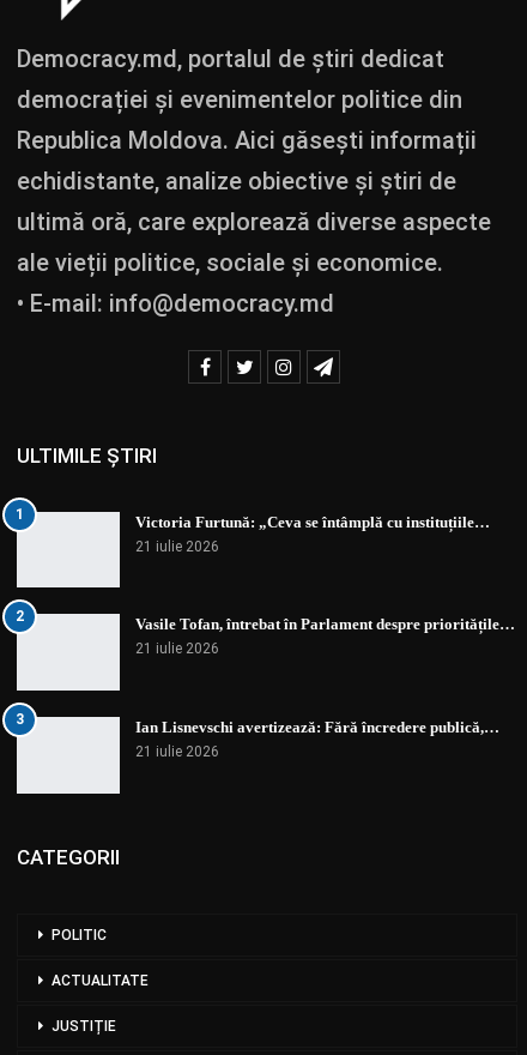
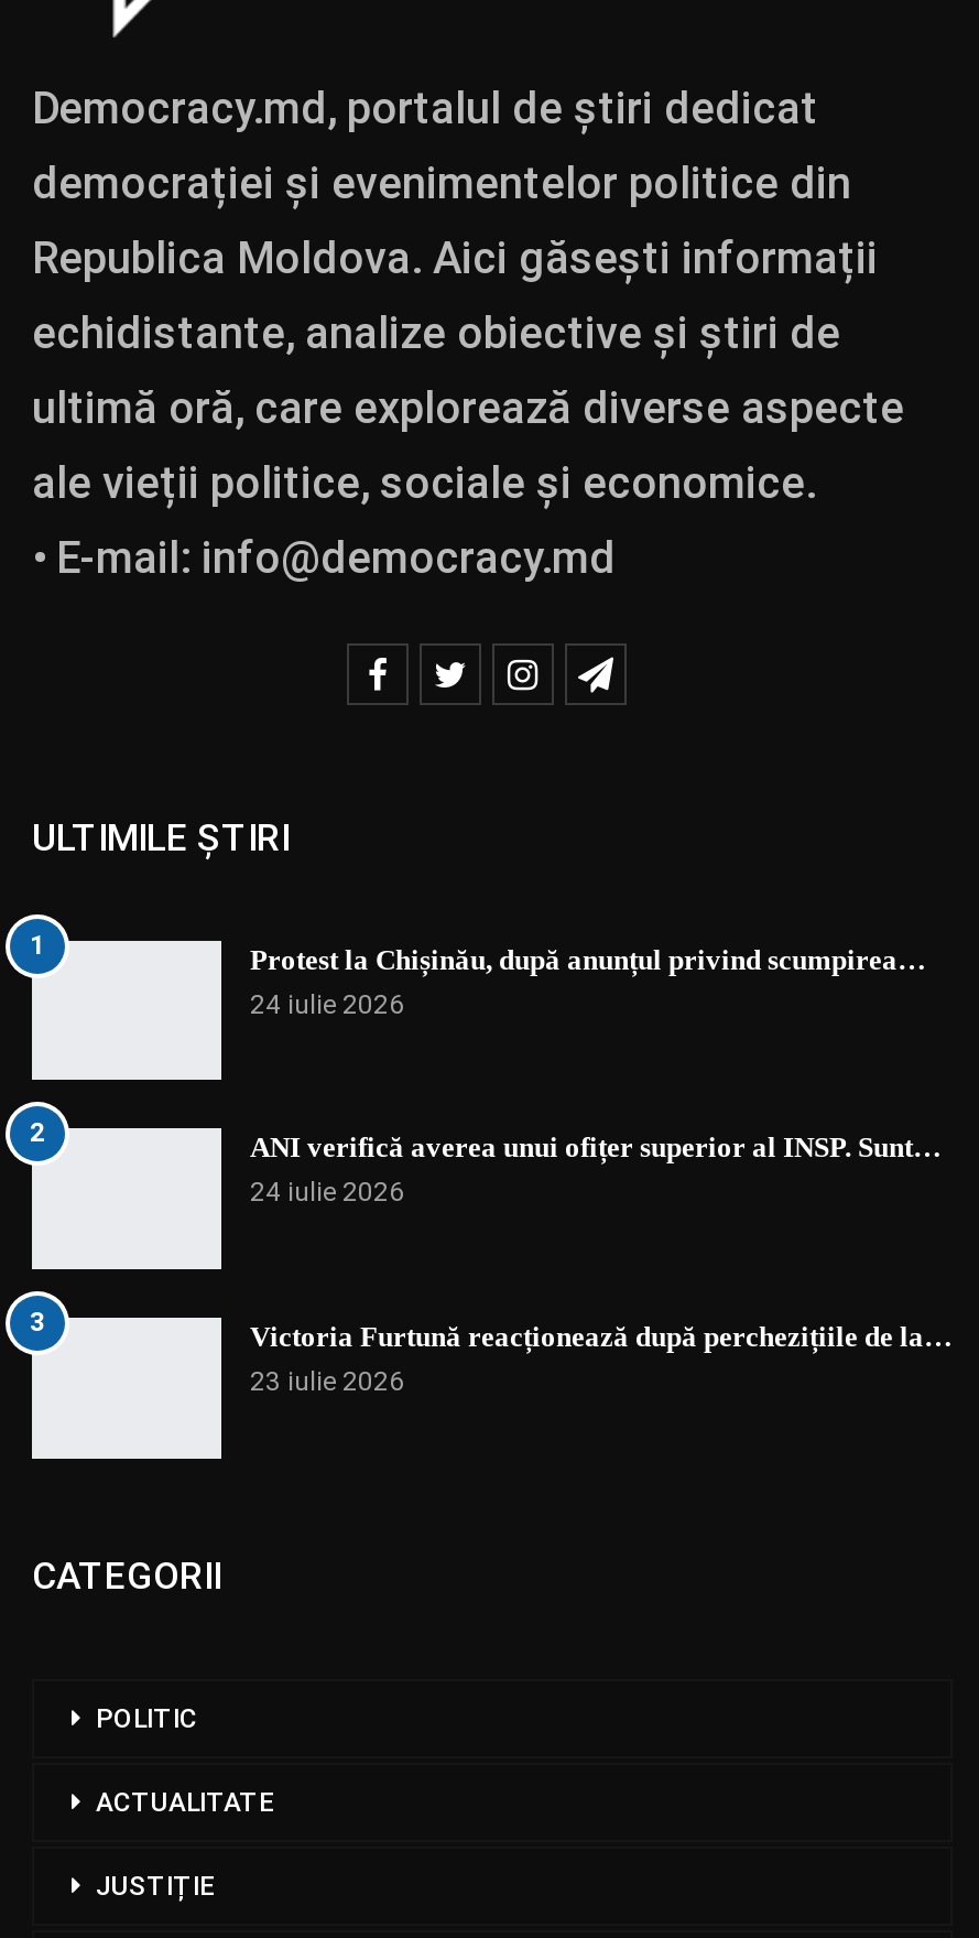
- Victoria Furtună: „Ceva se întâmplă cu instituțiile…
- 21 iulie 2026
+ Protest la Chișinău, după anunțul privind scumpirea…
+ 24 iulie 2026

- Vasile Tofan, întrebat în Parlament despre prioritățile…
- 21 iulie 2026
+ ANI verifică averea unui ofițer superior al INSP. Sunt…
+ 24 iulie 2026

- Ian Lisnevschi avertizează: Fără încredere publică,…
- 21 iulie 2026
+ Victoria Furtună reacționează după perchezițiile de la…
+ 23 iulie 2026
